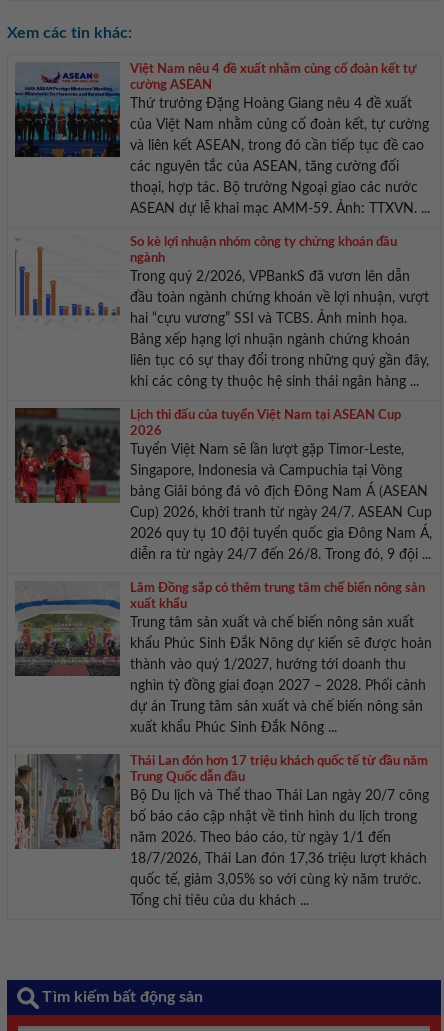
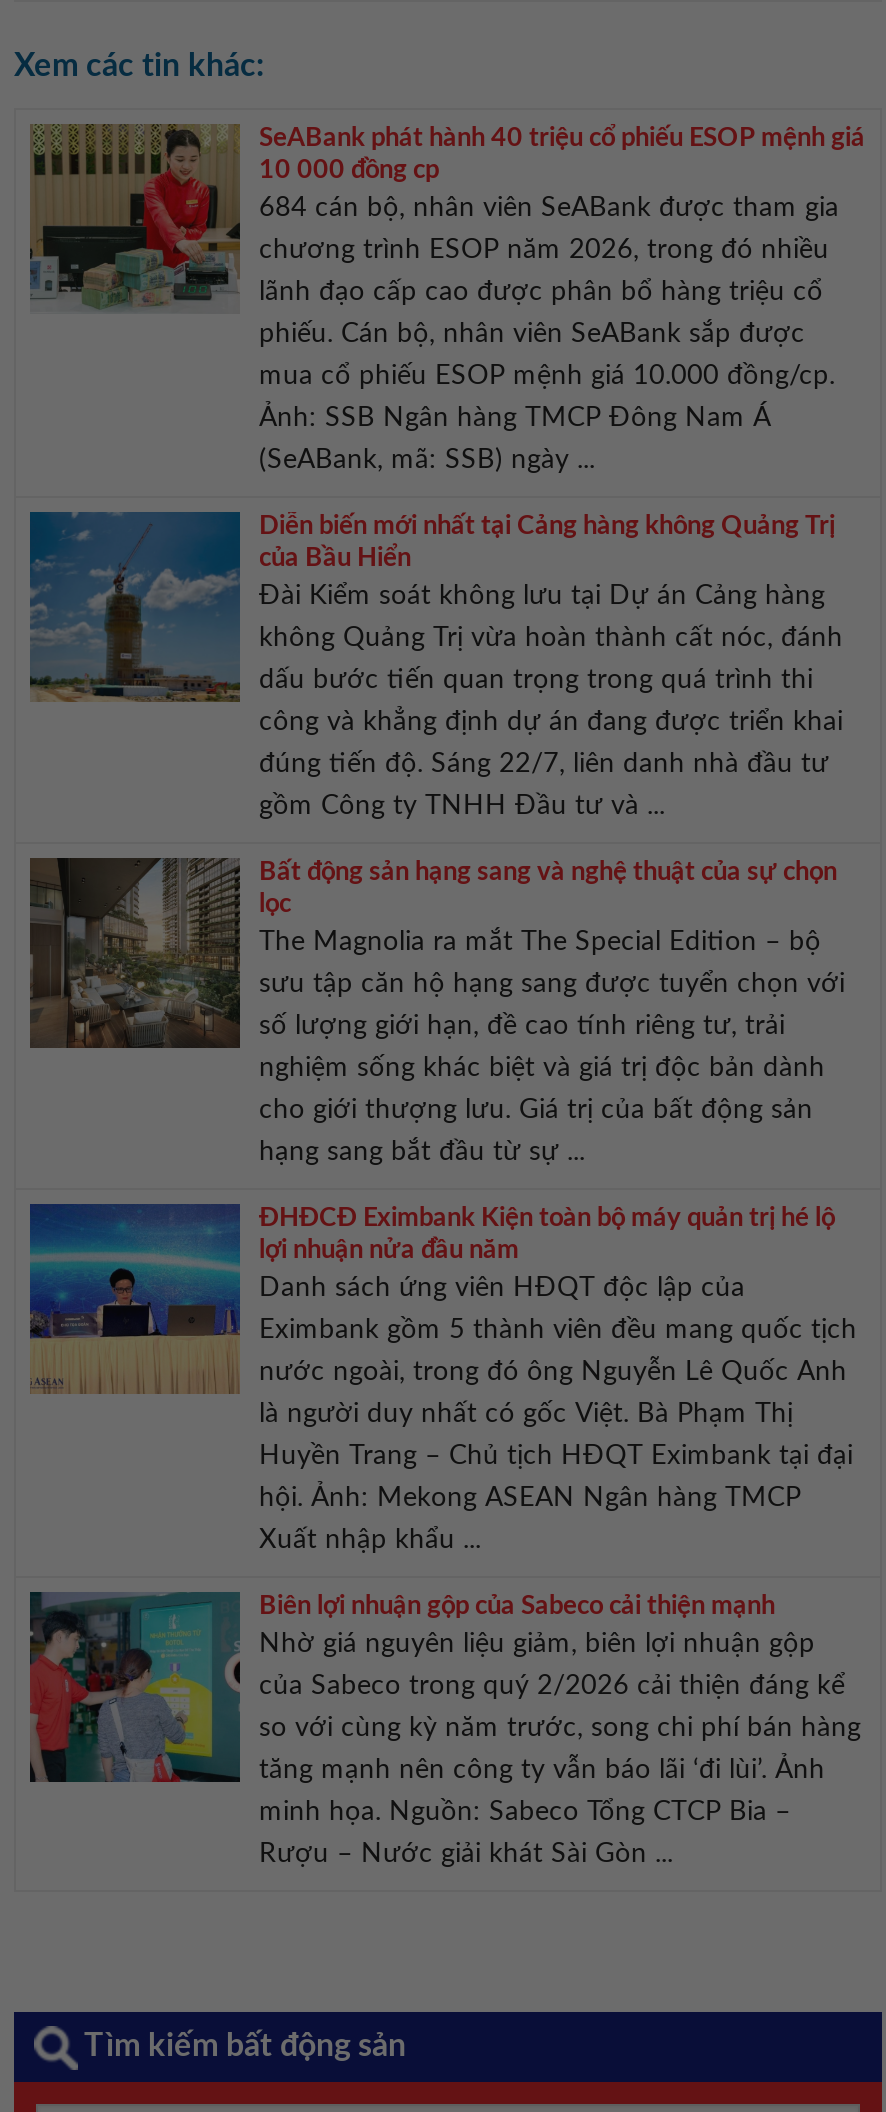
- [image]
- Việt Nam nêu 4 đề xuất nhằm củng cố đoàn kết tự
- cường ASEAN
- Thứ trưởng Đặng Hoàng Giang nêu 4 đề xuất
- của Việt Nam nhằm củng cố đoàn kết, tự cường
- và liên kết ASEAN, trong đó cần tiếp tục đề cao
- các nguyên tắc của ASEAN, tăng cường đối
- thoại, hợp tác. Bộ trưởng Ngoại giao các nước
- ASEAN dự lễ khai mạc AMM-59. Ảnh: TTXVN. ...
- So kè lợi nhuận nhóm công ty chứng khoán đầu
- ngành
- Trong quý 2/2026, VPBankS đã vươn lên dẫn
- đầu toàn ngành chứng khoán về lợi nhuận, vượt
- hai “cựu vương” SSI và TCBS. Ảnh minh họa.
- Bảng xếp hạng lợi nhuận ngành chứng khoán
- liên tục có sự thay đổi trong những quý gần đây,
- khi các công ty thuộc hệ sinh thái ngân hàng ...
- Lịch thi đấu của tuyển Việt Nam tại ASEAN Cup
- 2026
- Tuyển Việt Nam sẽ lần lượt gặp Timor-Leste,
- Singapore, Indonesia và Campuchia tại Vòng
- bảng Giải bóng đá vô địch Đông Nam Á (ASEAN
- Cup) 2026, khởi tranh từ ngày 24/7. ASEAN Cup
- 2026 quy tụ 10 đội tuyển quốc gia Đông Nam Á,
- diễn ra từ ngày 24/7 đến 26/8. Trong đó, 9 đội ...
- Lâm Đồng sắp có thêm trung tâm chế biến nông sản
- xuất khẩu
- Trung tâm sản xuất và chế biến nông sản xuất
- khẩu Phúc Sinh Đắk Nông dự kiến sẽ được hoàn
- thành vào quý 1/2027, hướng tới doanh thu
- nghìn tỷ đồng giai đoạn 2027 – 2028. Phối cảnh
- dự án Trung tâm sản xuất và chế biến nông sản
- xuất khẩu Phúc Sinh Đắk Nông ...
- Thái Lan đón hơn 17 triệu khách quốc tế từ đầu năm
- Trung Quốc dẫn đầu
- Bộ Du lịch và Thể thao Thái Lan ngày 20/7 công
- bố báo cáo cập nhật về tình hình du lịch trong
- năm 2026. Theo báo cáo, từ ngày 1/1 đến
- 18/7/2026, Thái Lan đón 17,36 triệu lượt khách
- quốc tế, giảm 3,05% so với cùng kỳ năm trước.
- Tổng chi tiêu của du khách ...
+ [image]
+ SeABank phát hành 40 triệu cổ phiếu ESOP mệnh giá
+ 10 000 đồng cp
+ 684 cán bộ, nhân viên SeABank được tham gia
+ chương trình ESOP năm 2026, trong đó nhiều
+ lãnh đạo cấp cao được phân bổ hàng triệu cổ
+ phiếu. Cán bộ, nhân viên SeABank sắp được
+ mua cổ phiếu ESOP mệnh giá 10.000 đồng/cp.
+ Ảnh: SSB Ngân hàng TMCP Đông Nam Á
+ (SeABank, mã: SSB) ngày ...
+ Diễn biến mới nhất tại Cảng hàng không Quảng Trị
+ của Bầu Hiển
+ Đài Kiểm soát không lưu tại Dự án Cảng hàng
+ không Quảng Trị vừa hoàn thành cất nóc, đánh
+ dấu bước tiến quan trọng trong quá trình thi
+ công và khẳng định dự án đang được triển khai
+ đúng tiến độ. Sáng 22/7, liên danh nhà đầu tư
+ gồm Công ty TNHH Đầu tư và ...
+ Bất động sản hạng sang và nghệ thuật của sự chọn
+ lọc
+ The Magnolia ra mắt The Special Edition – bộ
+ sưu tập căn hộ hạng sang được tuyển chọn với
+ số lượng giới hạn, đề cao tính riêng tư, trải
+ nghiệm sống khác biệt và giá trị độc bản dành
+ cho giới thượng lưu. Giá trị của bất động sản
+ hạng sang bắt đầu từ sự ...
+ ĐHĐCĐ Eximbank Kiện toàn bộ máy quản trị hé lộ
+ lợi nhuận nửa đầu năm
+ Danh sách ứng viên HĐQT độc lập của
+ Eximbank gồm 5 thành viên đều mang quốc tịch
+ nước ngoài, trong đó ông Nguyễn Lê Quốc Anh
+ là người duy nhất có gốc Việt. Bà Phạm Thị
+ Huyền Trang – Chủ tịch HĐQT Eximbank tại đại
+ hội. Ảnh: Mekong ASEAN Ngân hàng TMCP
+ Xuất nhập khẩu ...
+ Biên lợi nhuận gộp của Sabeco cải thiện mạnh
+ Nhờ giá nguyên liệu giảm, biên lợi nhuận gộp
+ của Sabeco trong quý 2/2026 cải thiện đáng kể
+ so với cùng kỳ năm trước, song chi phí bán hàng
+ tăng mạnh nên công ty vẫn báo lãi ‘đi lùi’. Ảnh
+ minh họa. Nguồn: Sabeco Tổng CTCP Bia –
+ Rượu – Nước giải khát Sài Gòn ...

- [image]
+ [image]

- [image]
+ [image]

- [image]
+ [image]

- [image]
+ [image]
